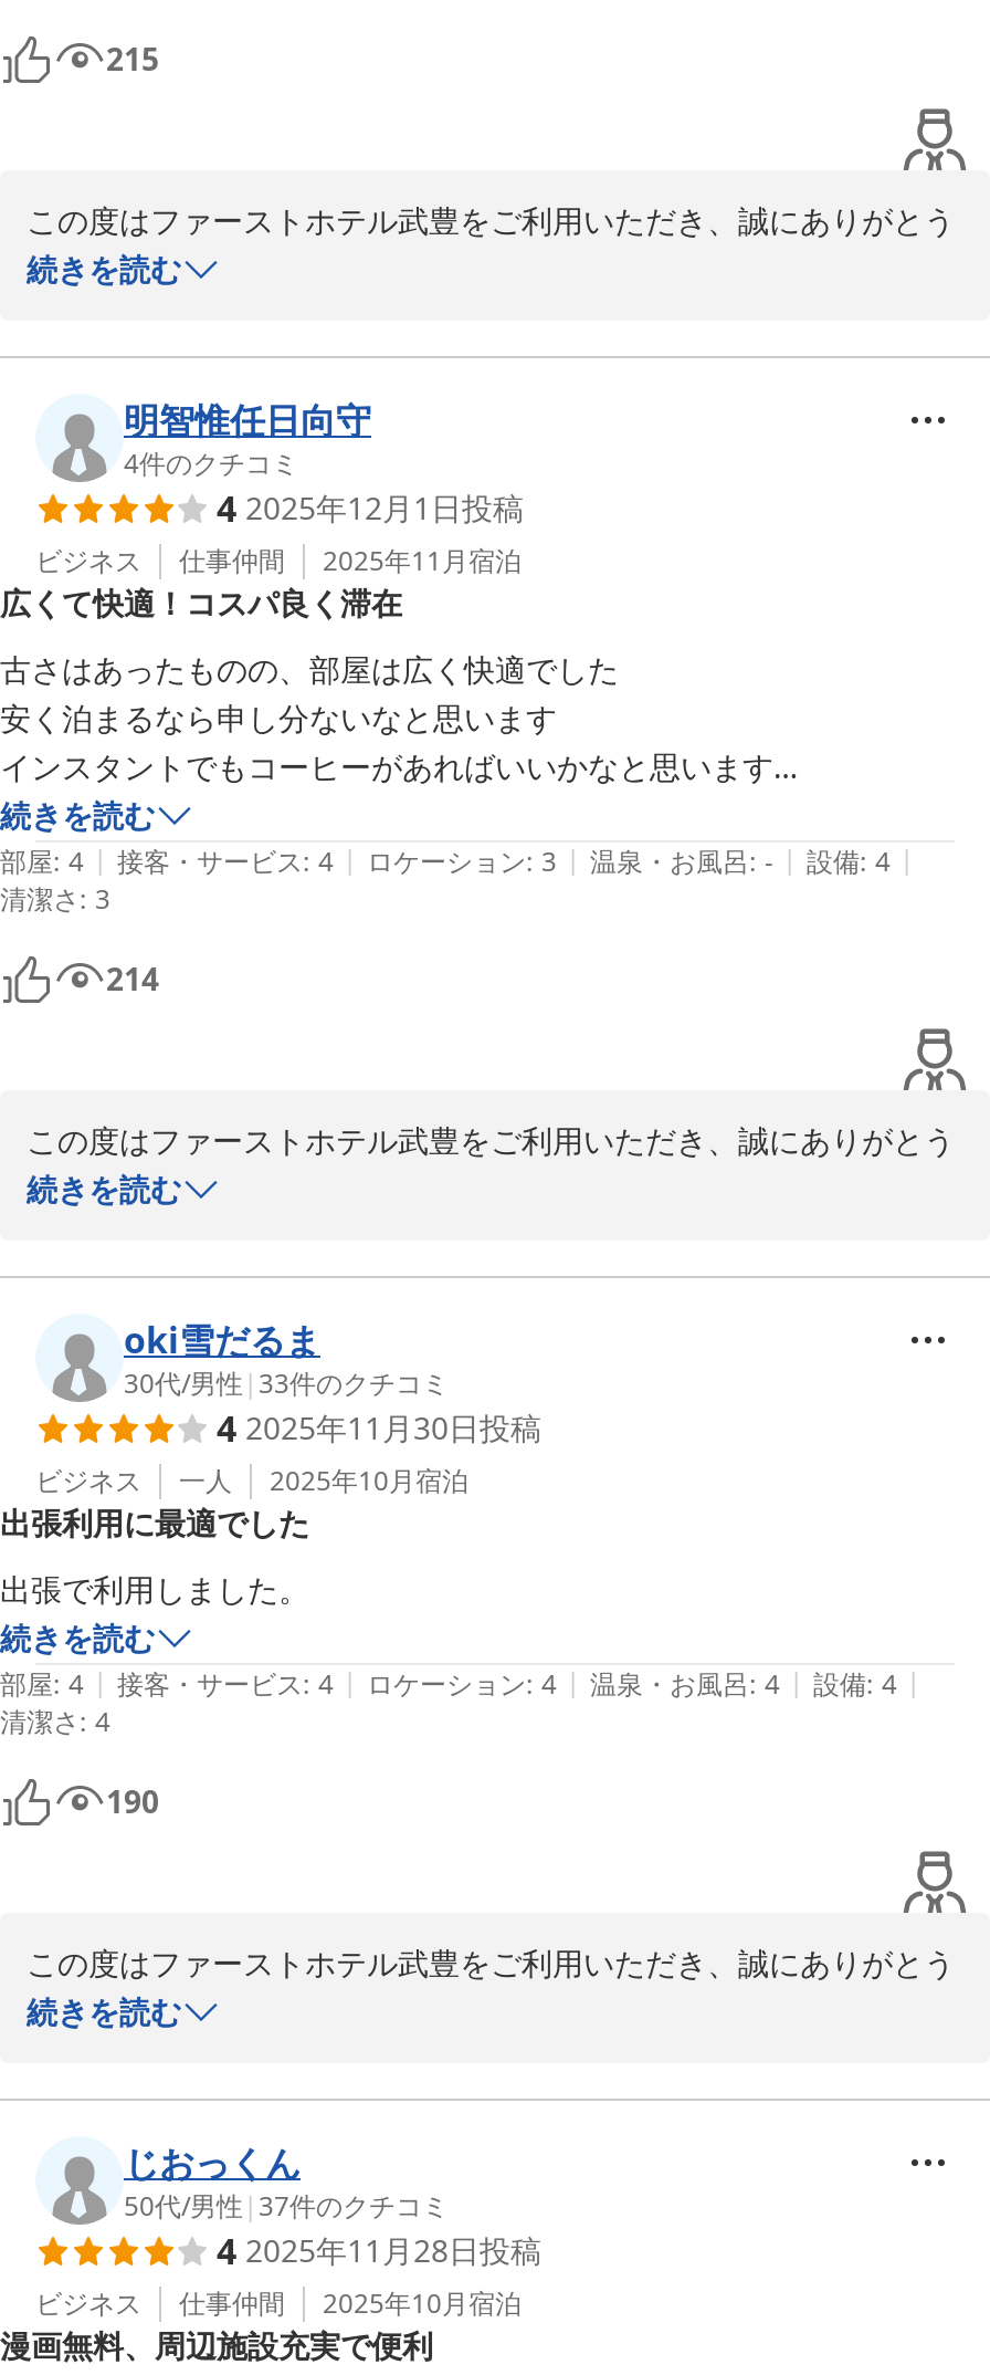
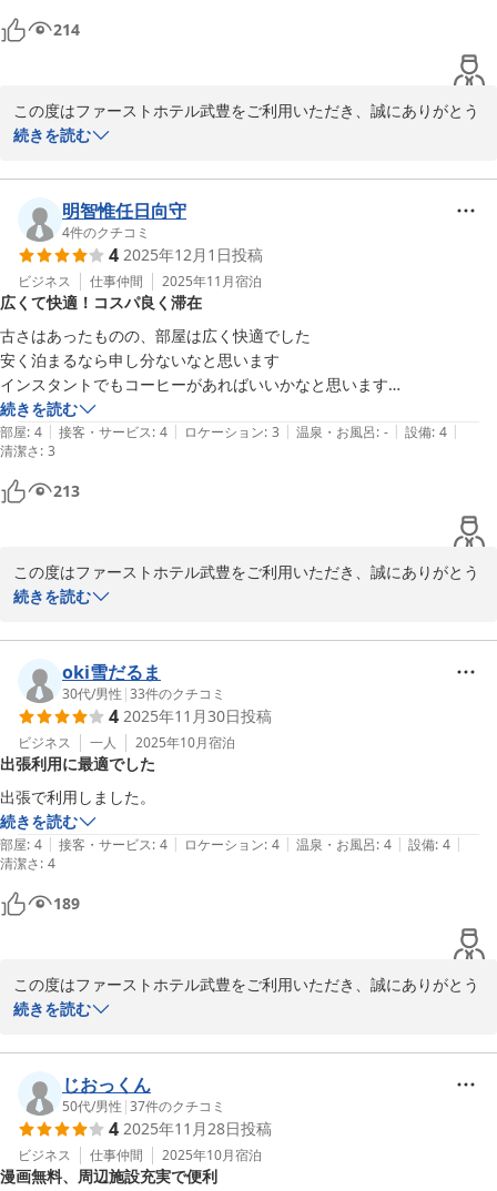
- 215
+ 214

- 214
+ 213

- 190
+ 189
